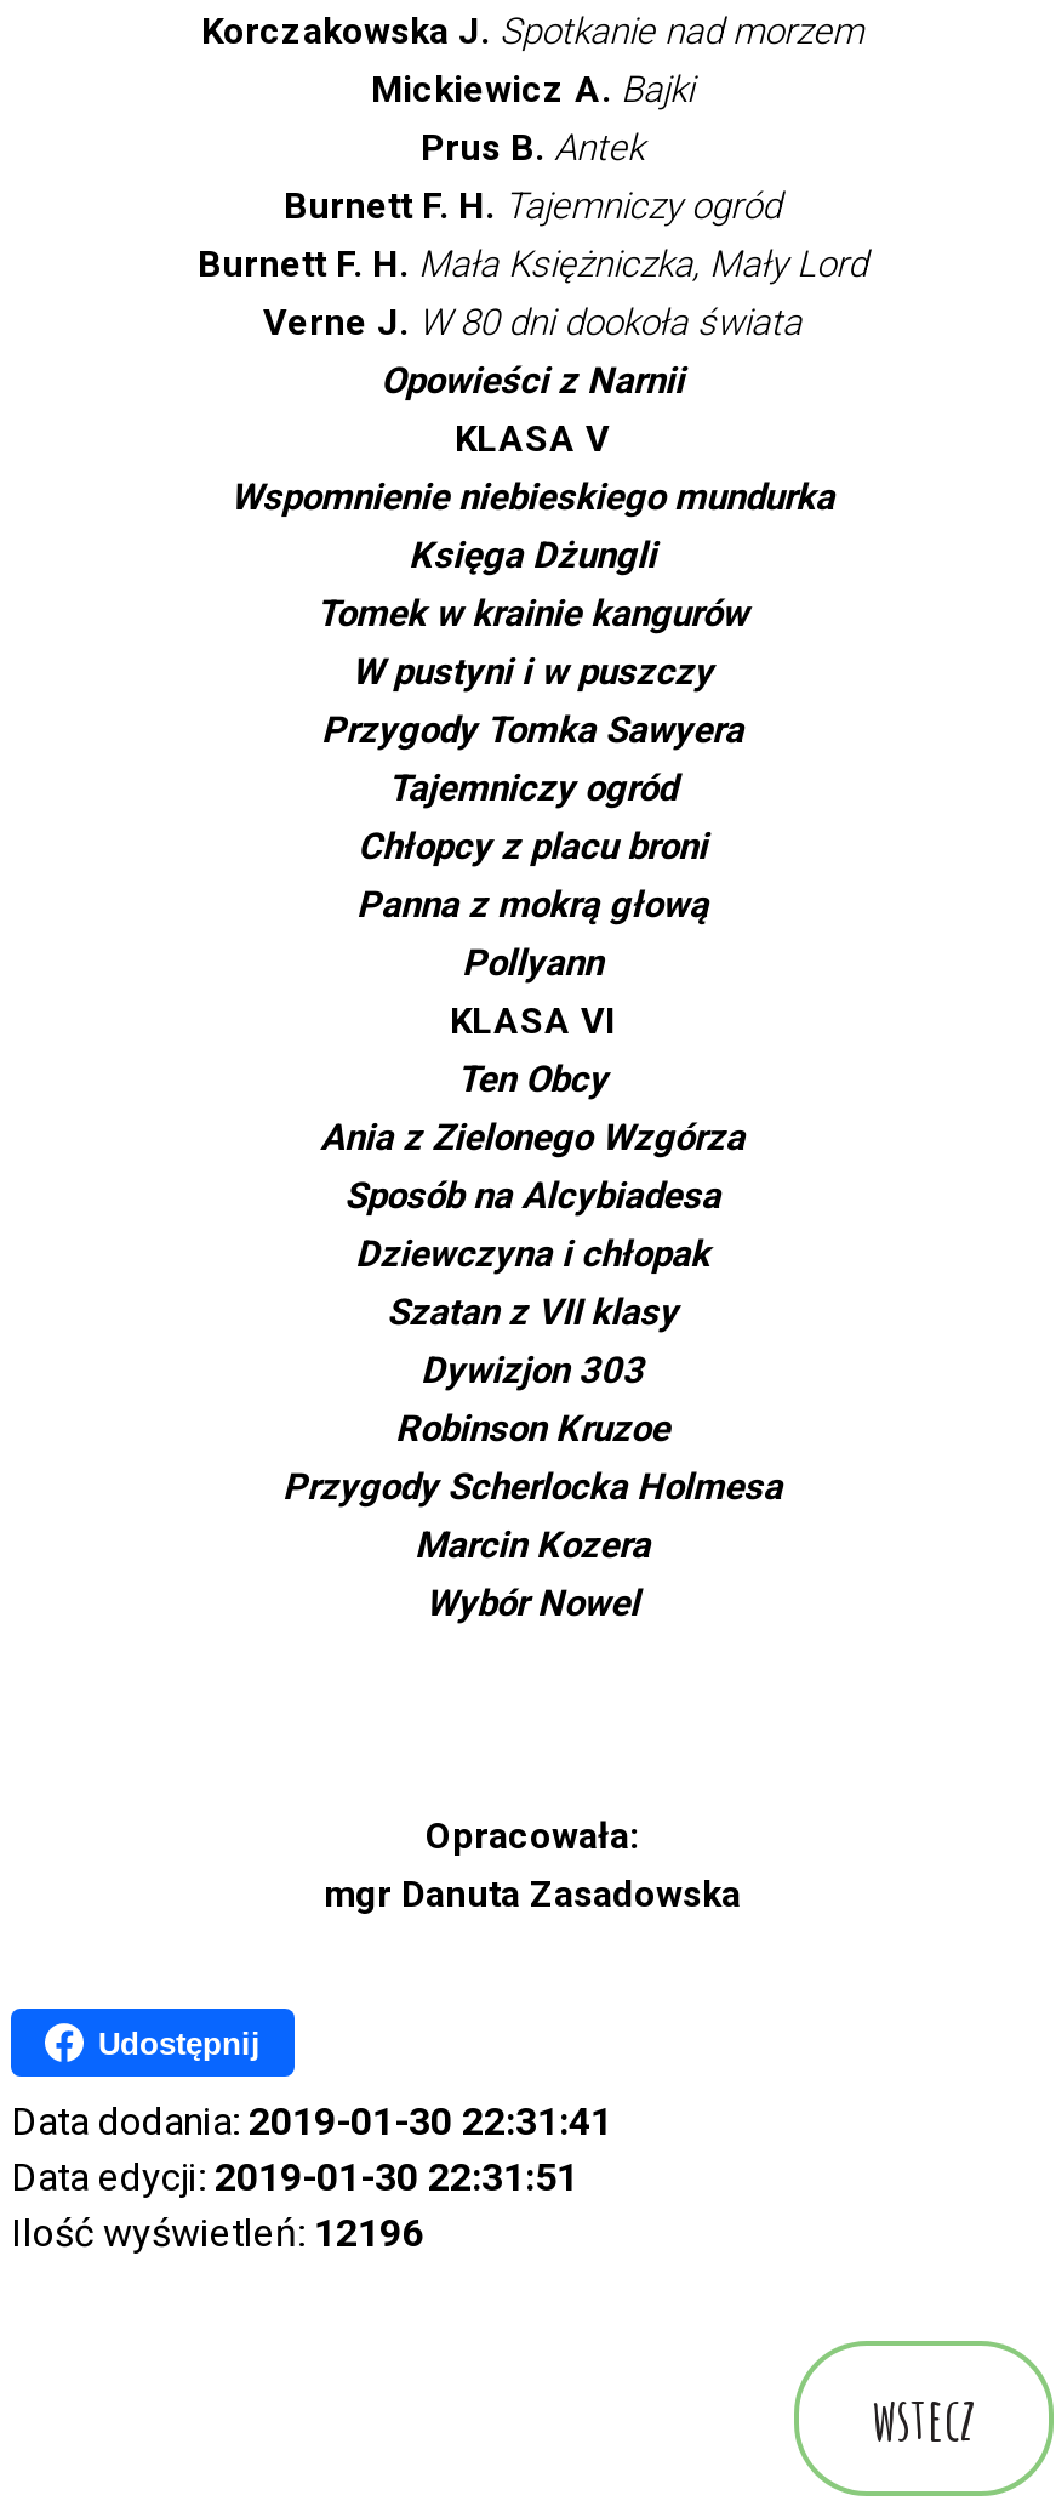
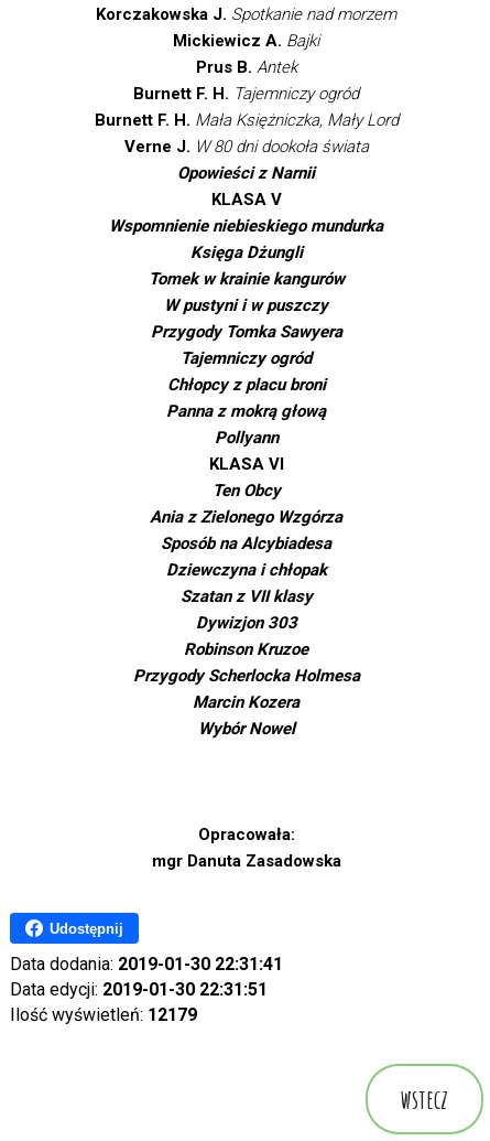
- Ilość wyświetleń: 12196
+ Ilość wyświetleń: 12179
